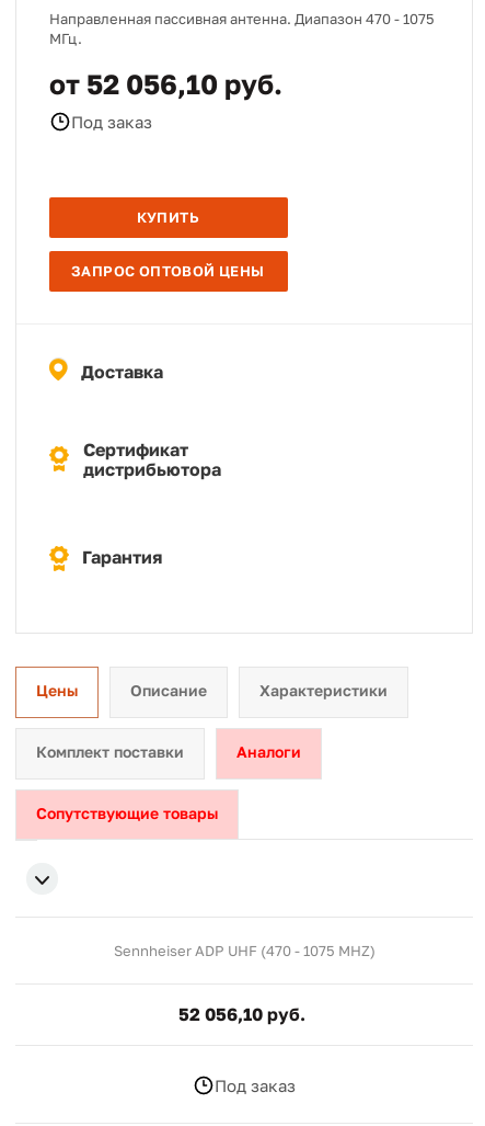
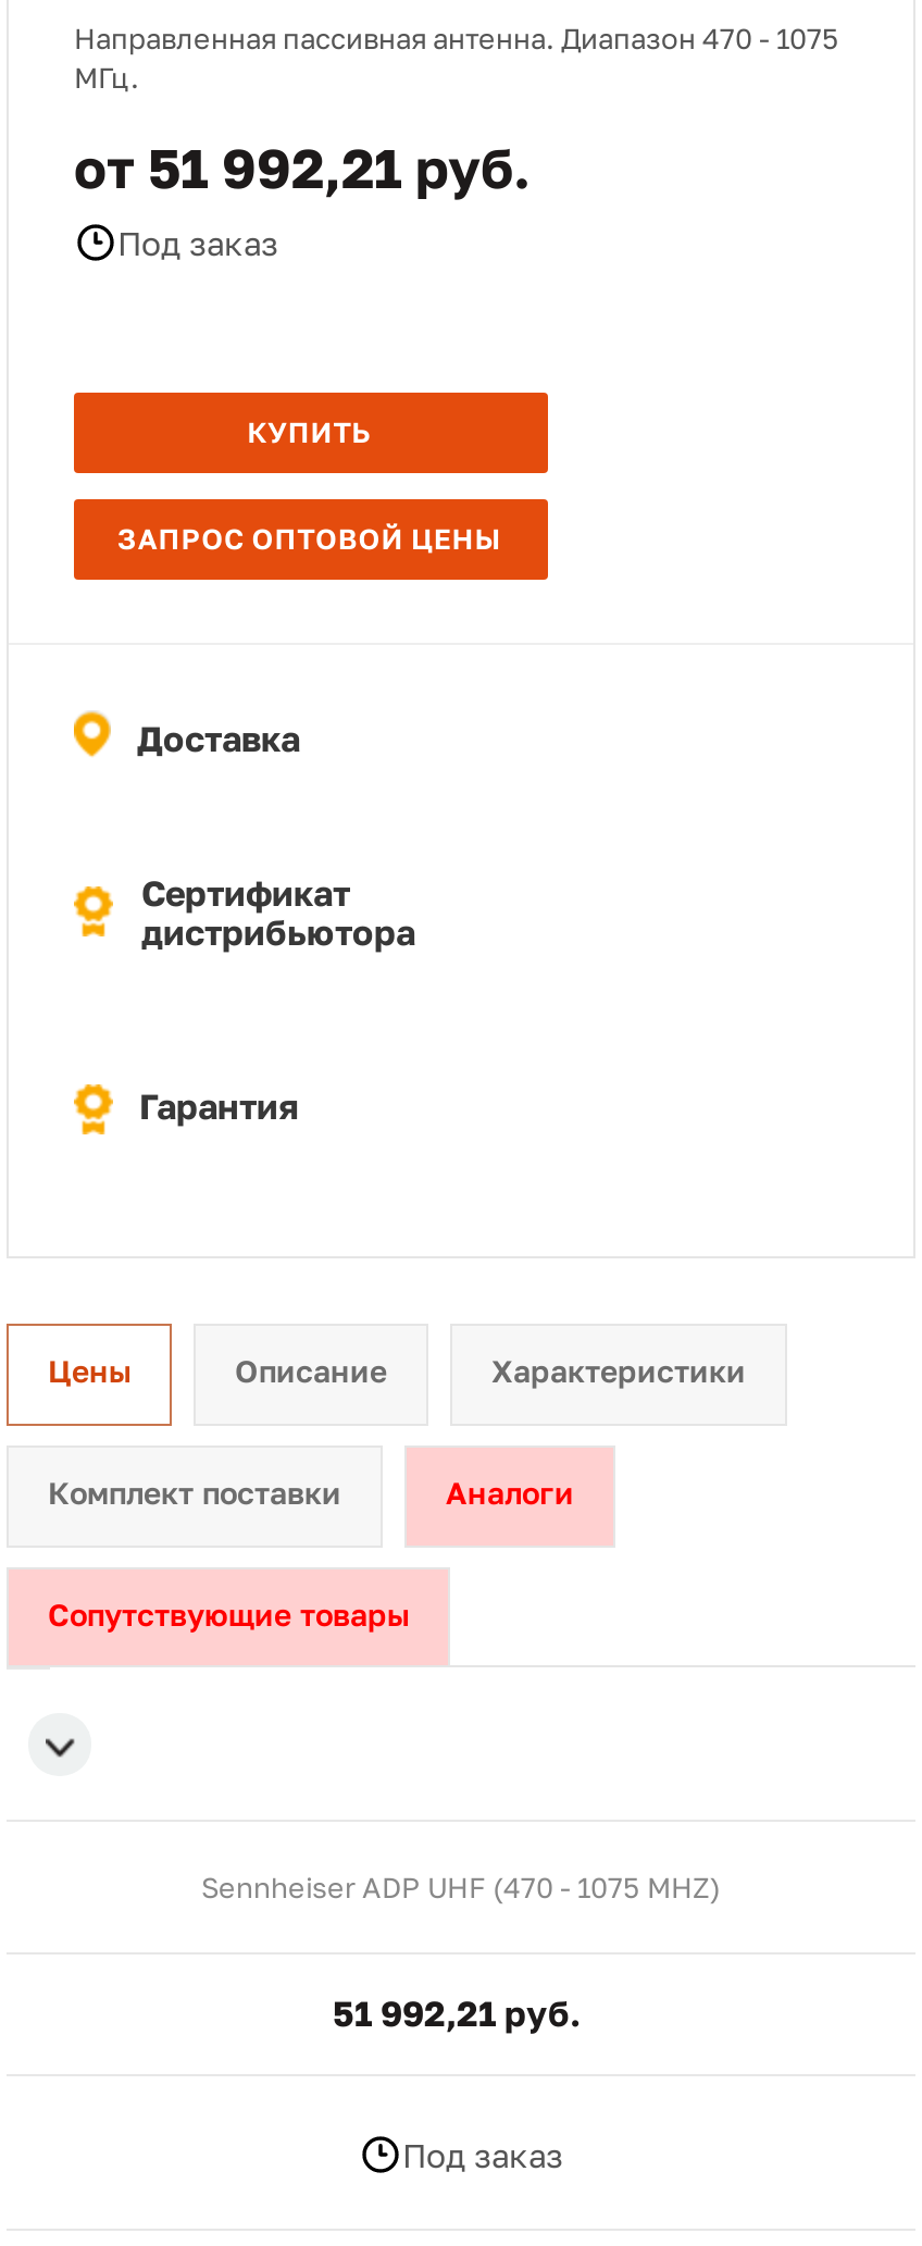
- от 52 056,10 руб.
+ от 51 992,21 руб.

- 52 056,10 руб.
+ 51 992,21 руб.
